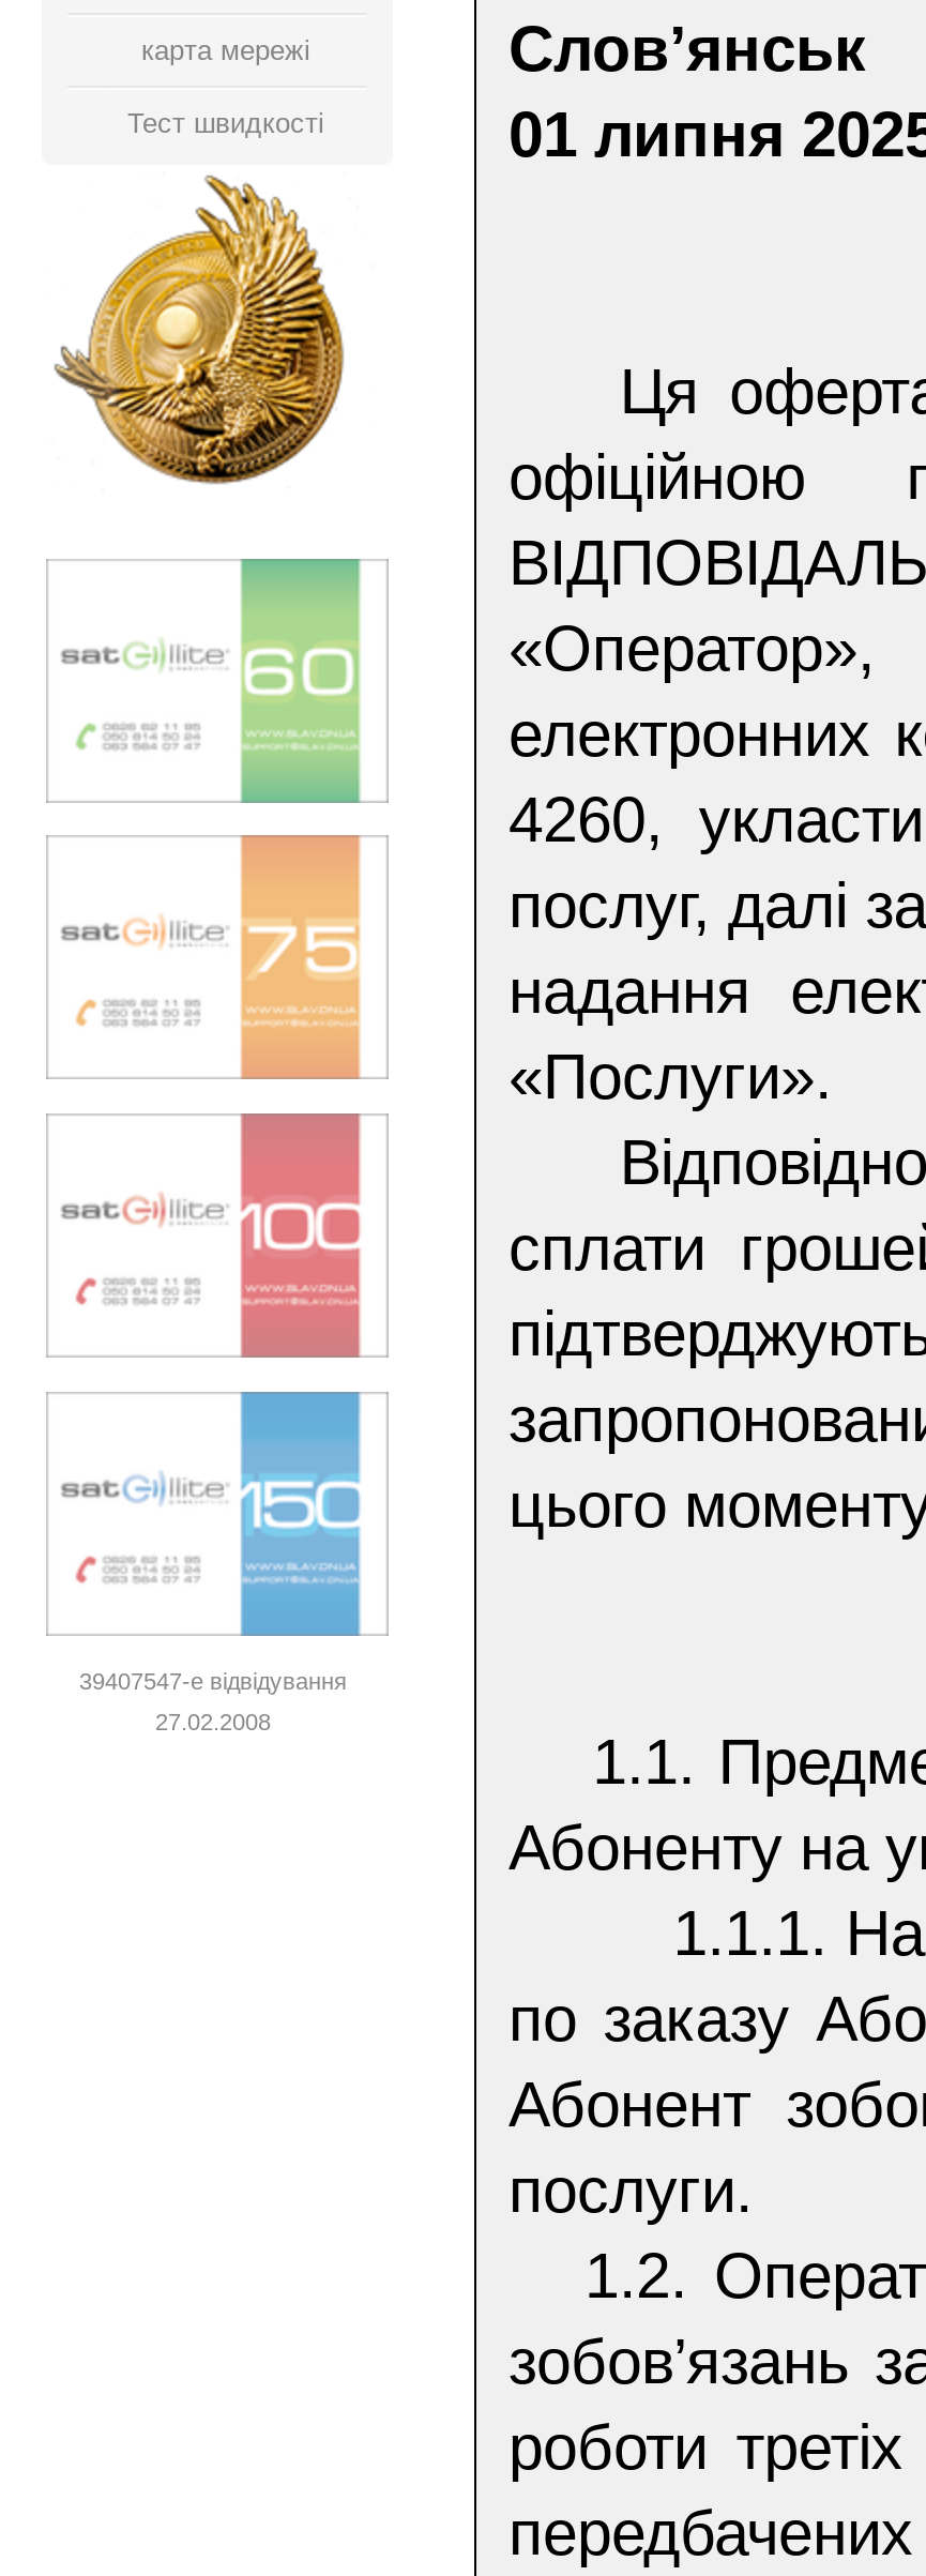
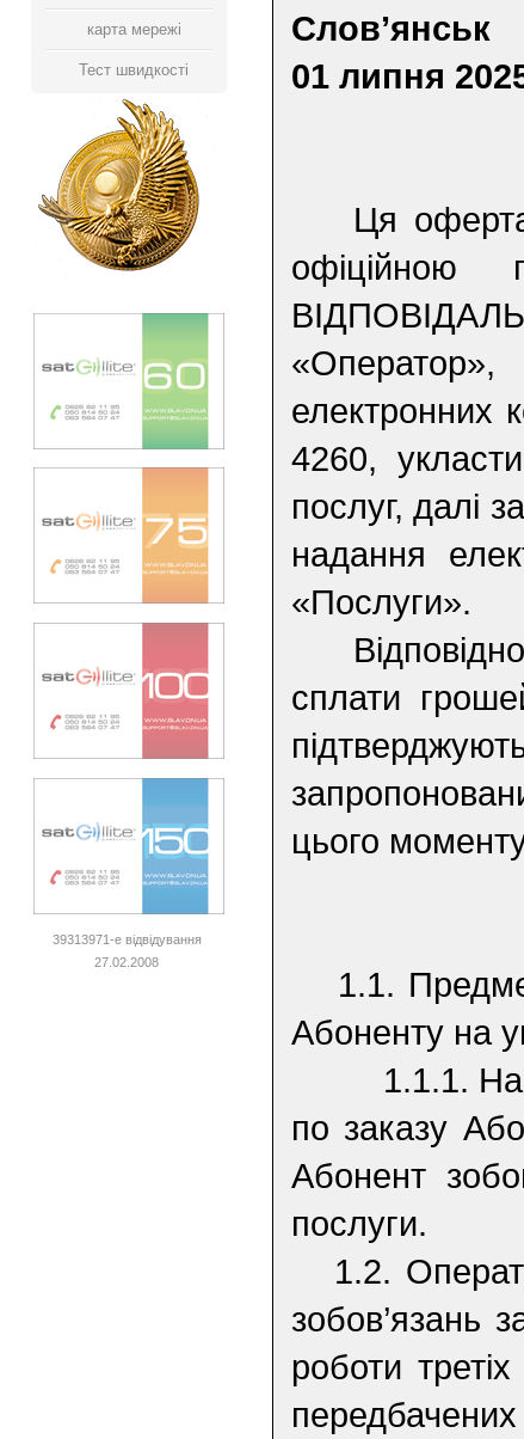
- 39407547-е відвідування
+ 39313971-е відвідування
